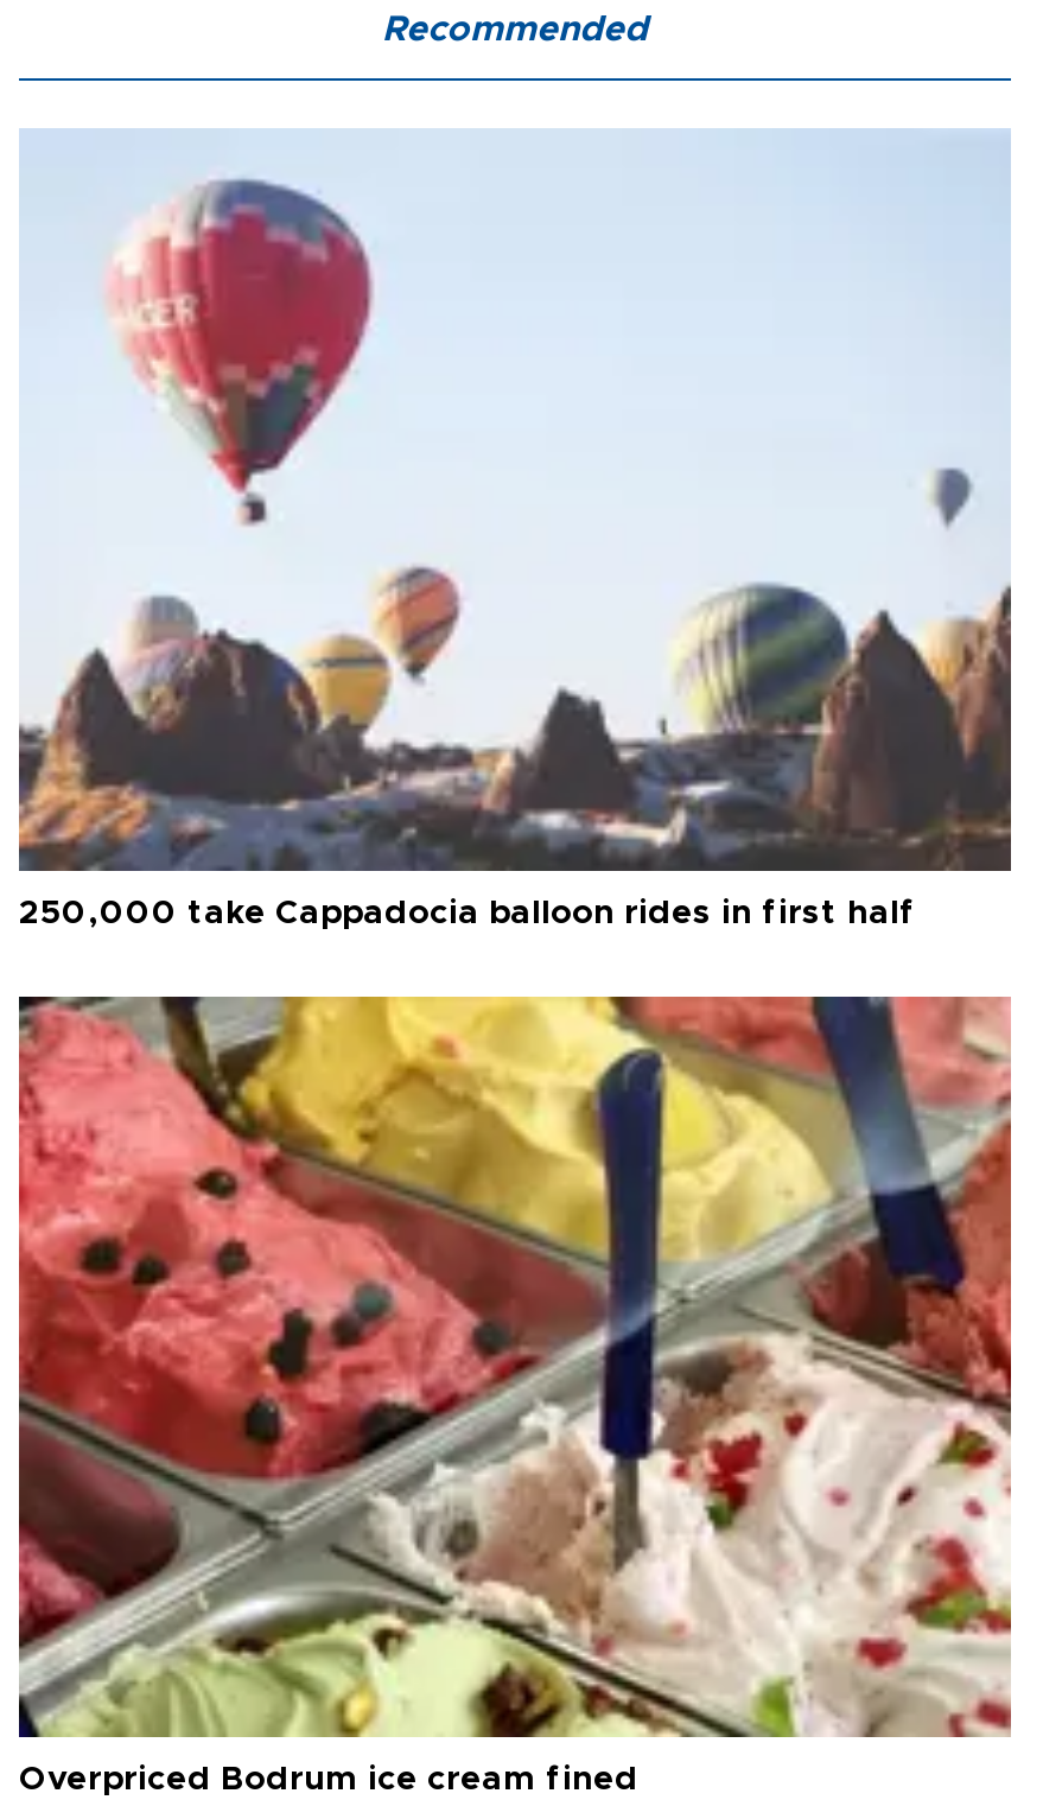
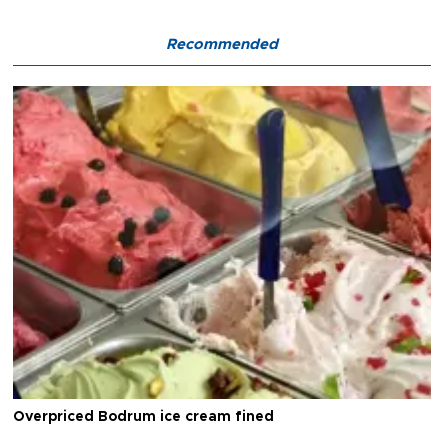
- [image]
- 250,000 take Cappadocia balloon rides in first half
